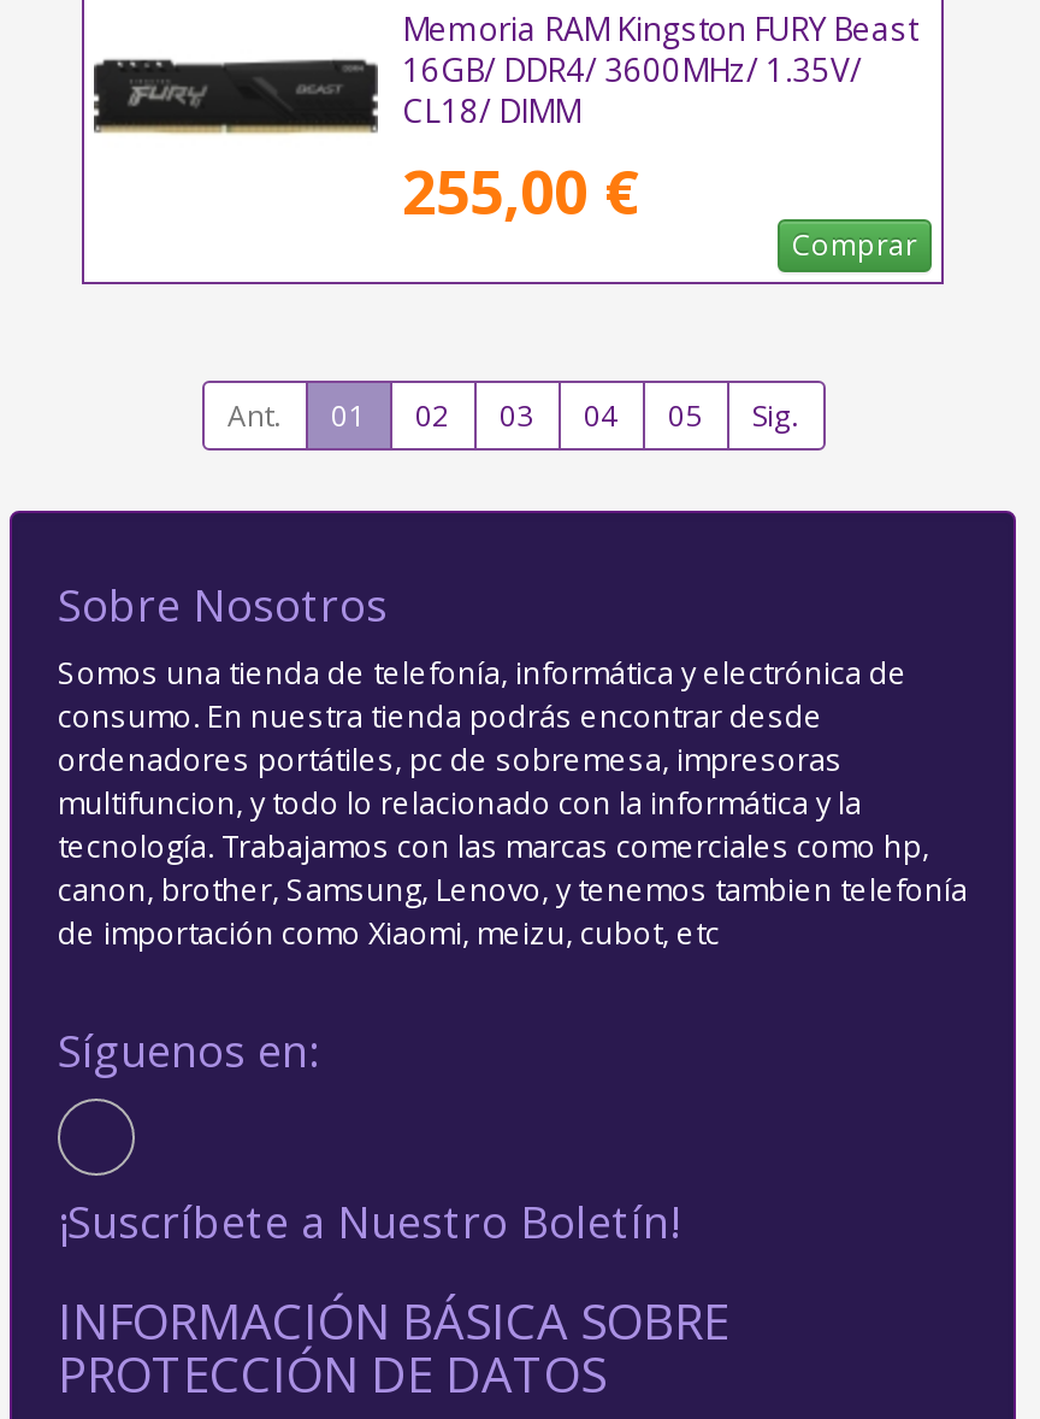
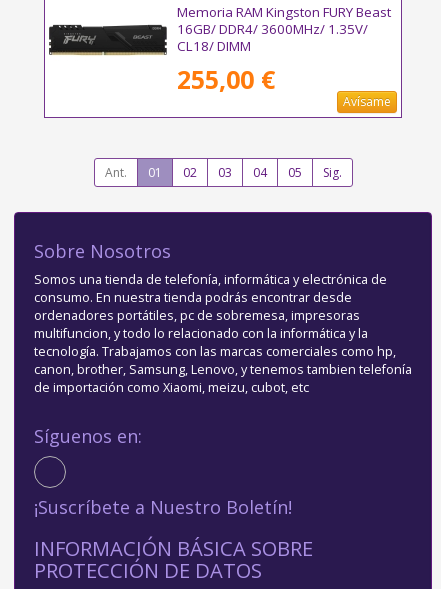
- Comprar
+ Avísame
